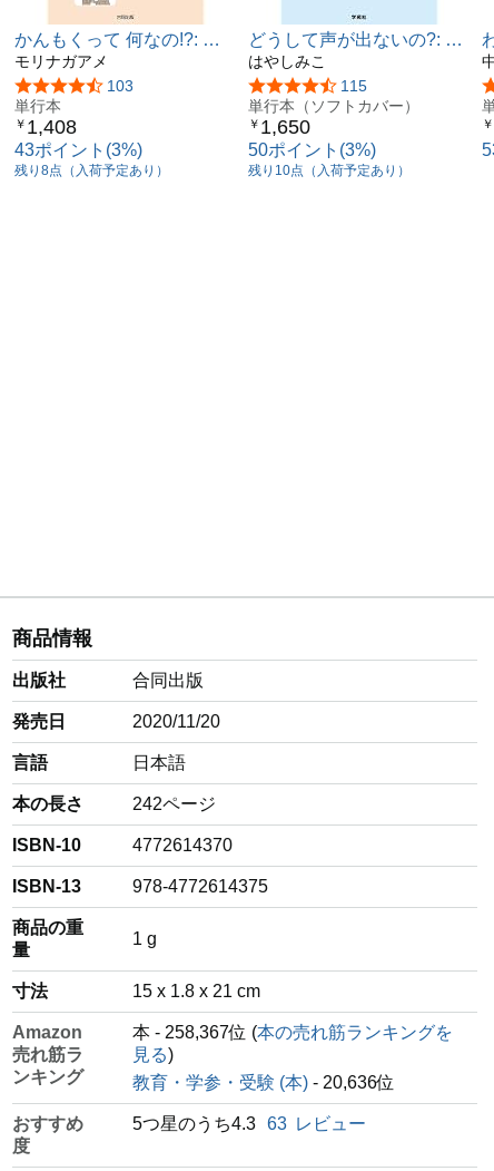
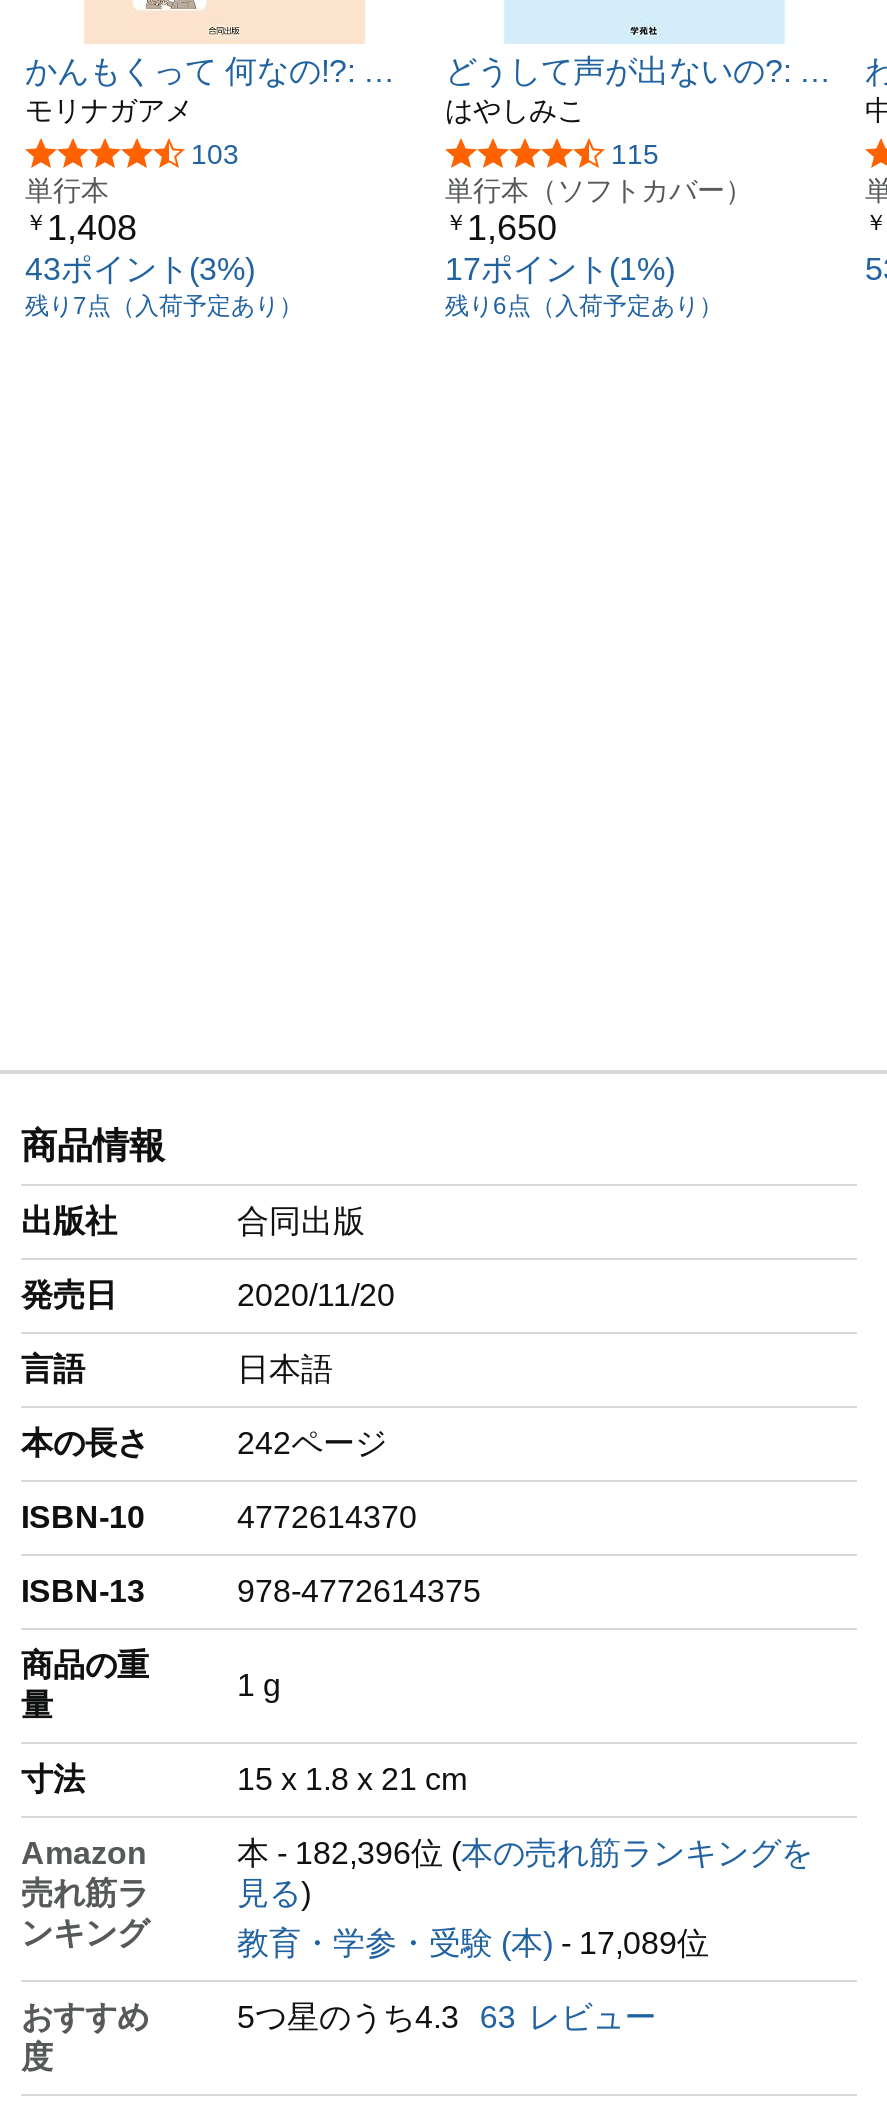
- 50ポイント(3%)
+ 17ポイント(1%)

- 残り8点（入荷予定あり）
+ 残り7点（入荷予定あり）

- 残り10点（入荷予定あり）
+ 残り6点（入荷予定あり）

- 本 - 258,367位 (本の売れ筋ランキングを
+ 本 - 182,396位 (本の売れ筋ランキングを

- 教育・学参・受験 (本) - 20,636位
+ 教育・学参・受験 (本) - 17,089位
